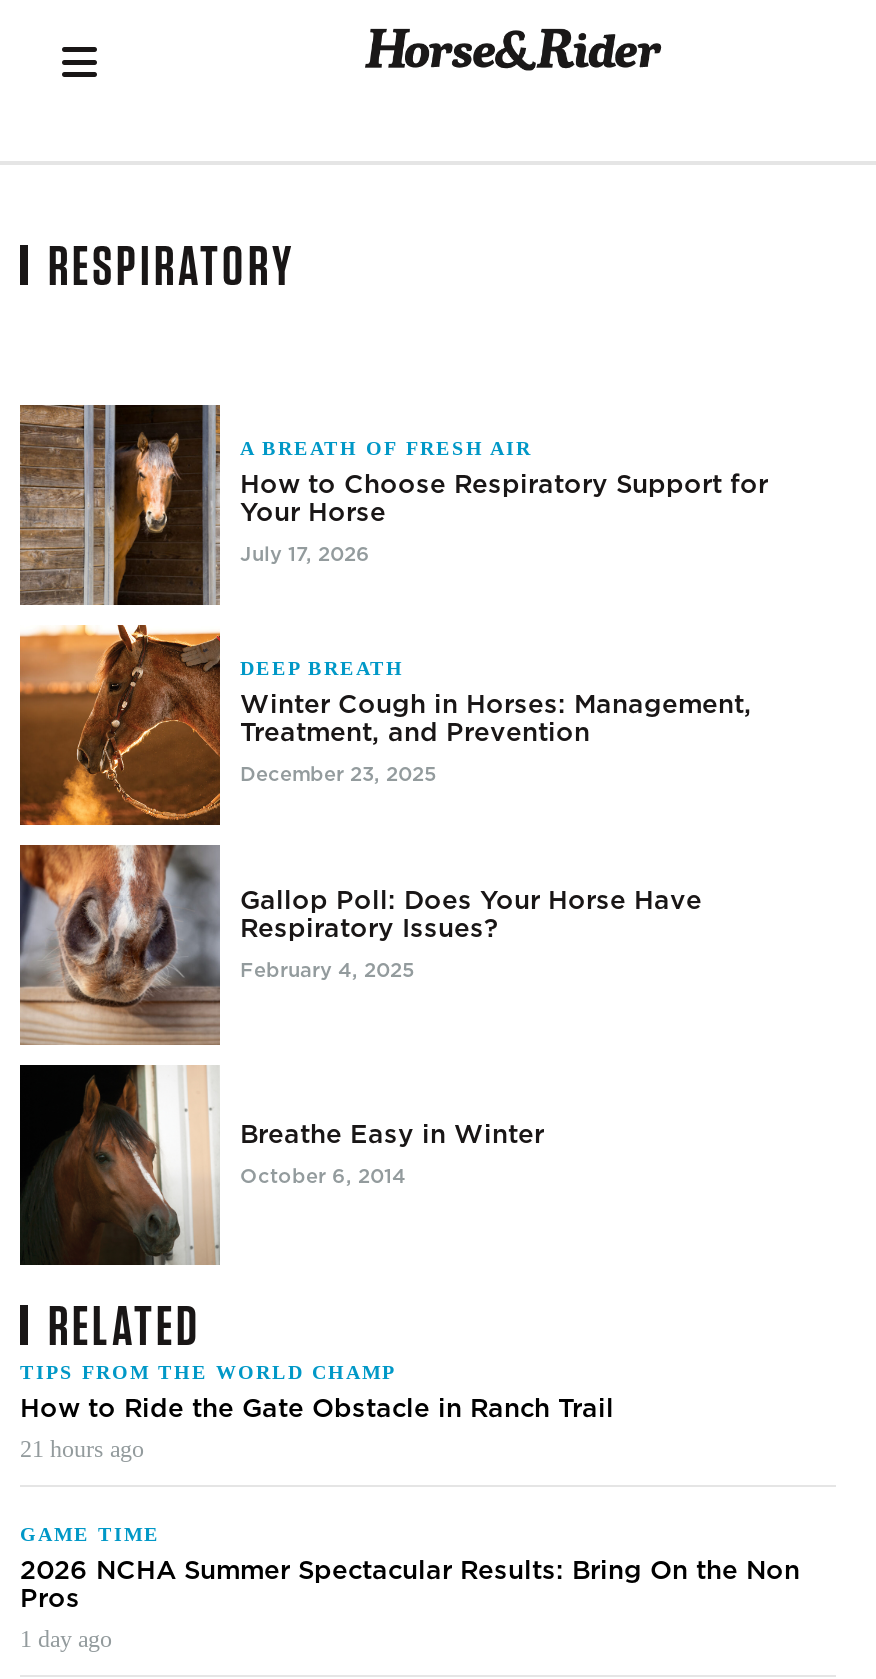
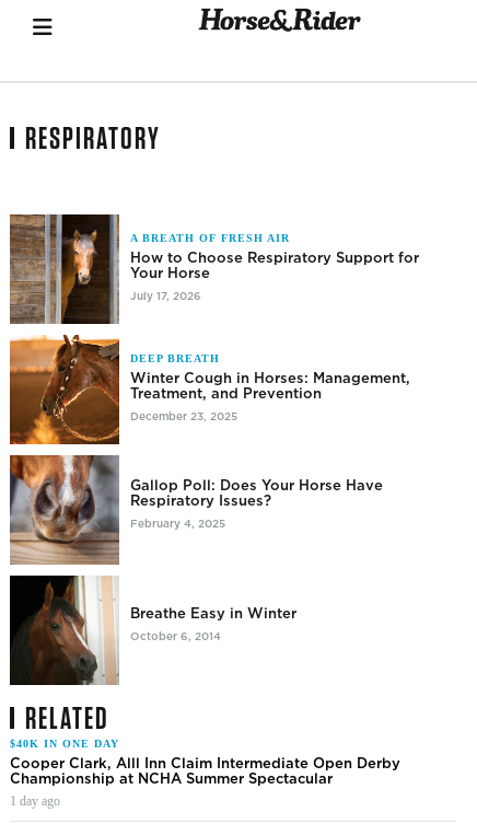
- TIPS FROM THE WORLD CHAMP
- How to Ride the Gate Obstacle in Ranch Trail
- 21 hours ago
- GAME TIME
- 2026 NCHA Summer Spectacular Results: Bring On the Non
- Pros
+ $40K IN ONE DAY
+ Cooper Clark, Alll Inn Claim Intermediate Open Derby
+ Championship at NCHA Summer Spectacular
